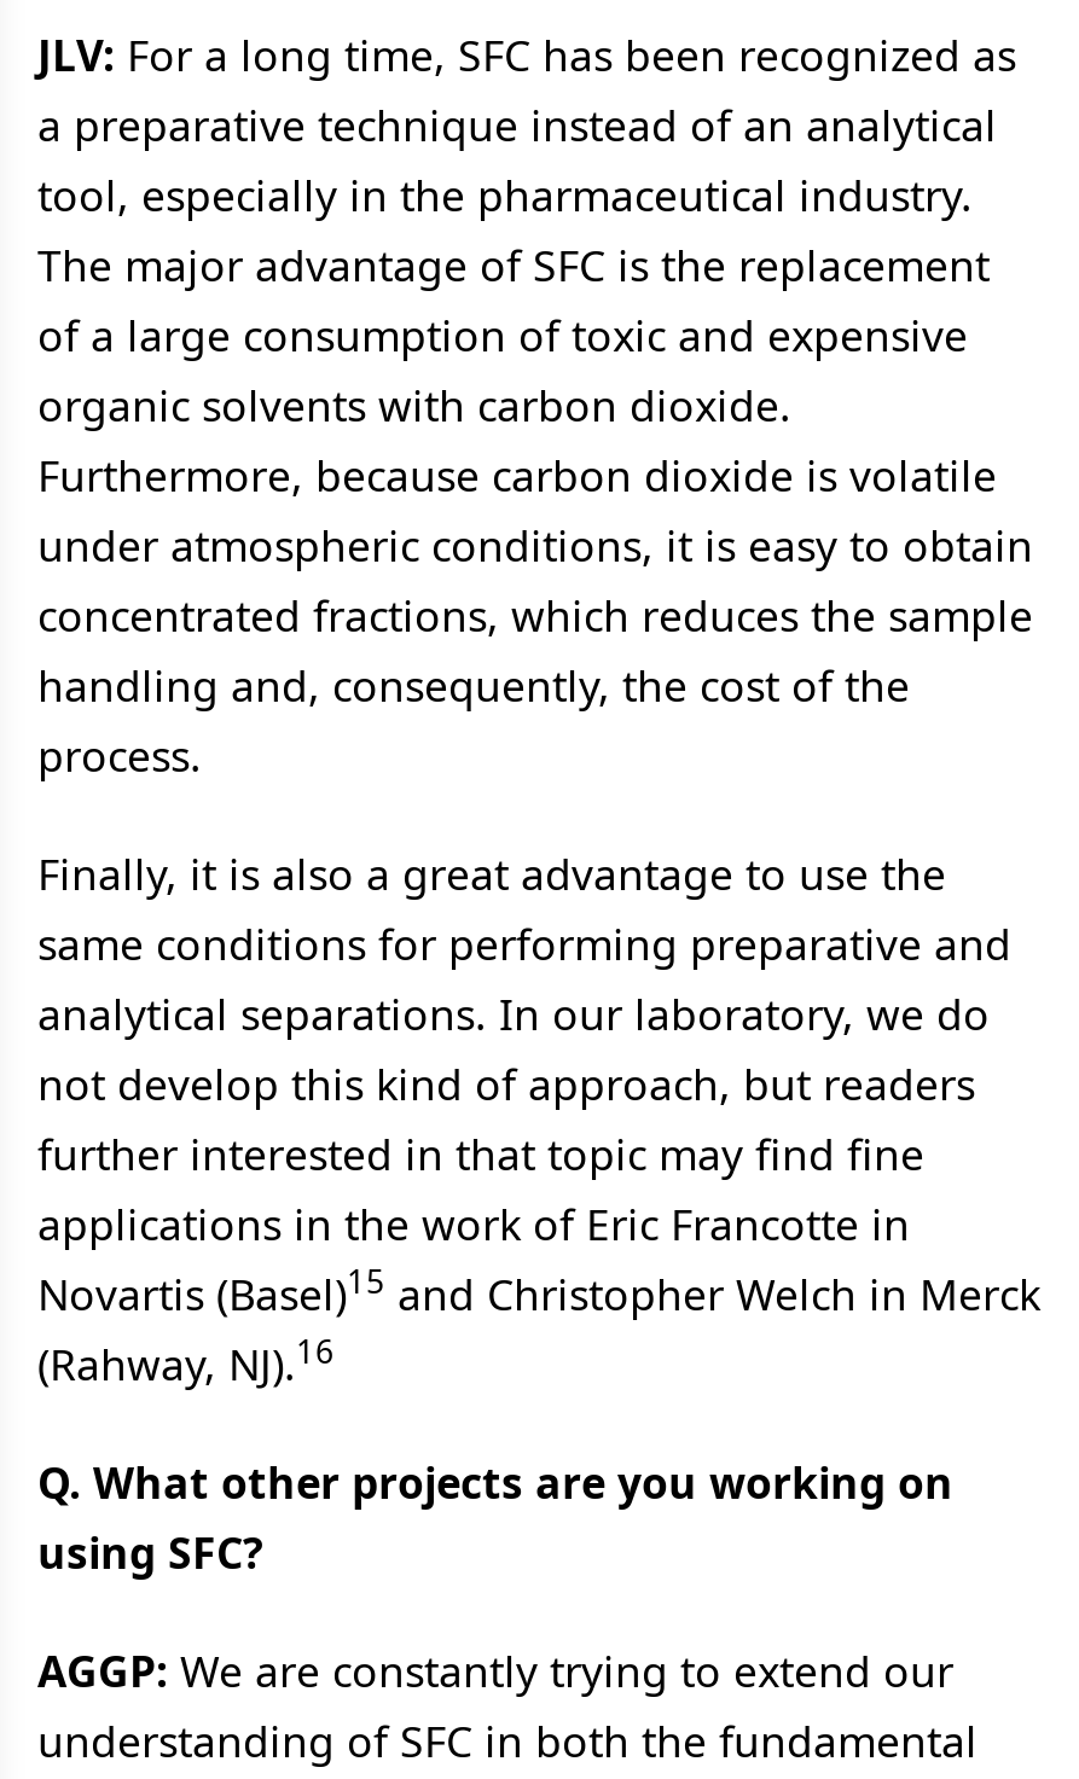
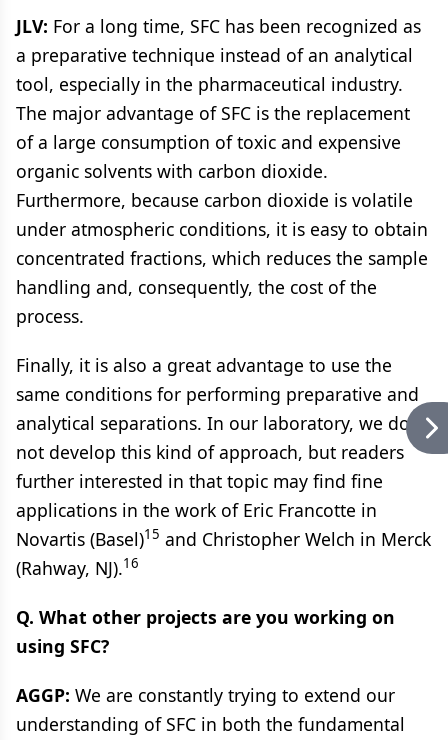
+ [image]
